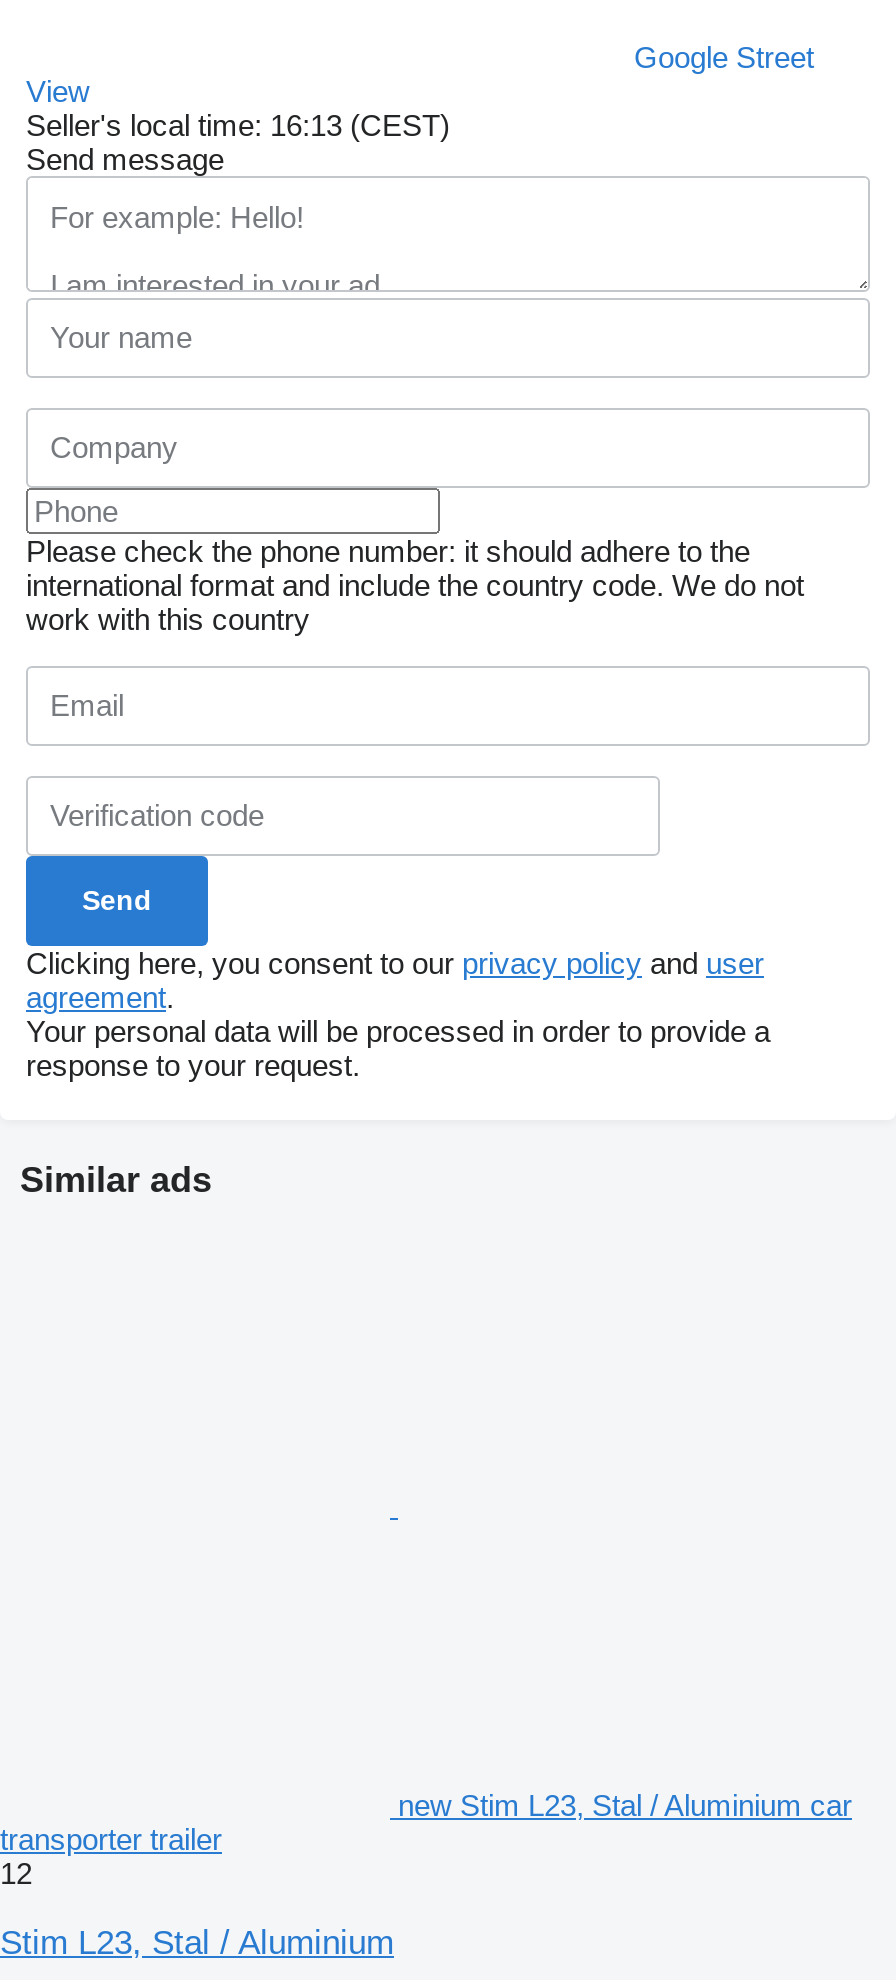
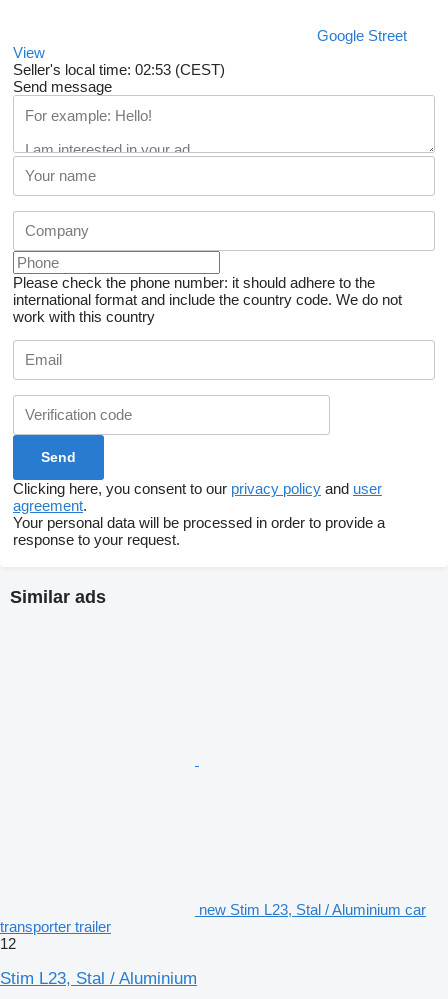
- Seller's local time: 16:13 (CEST)
+ Seller's local time: 02:53 (CEST)
